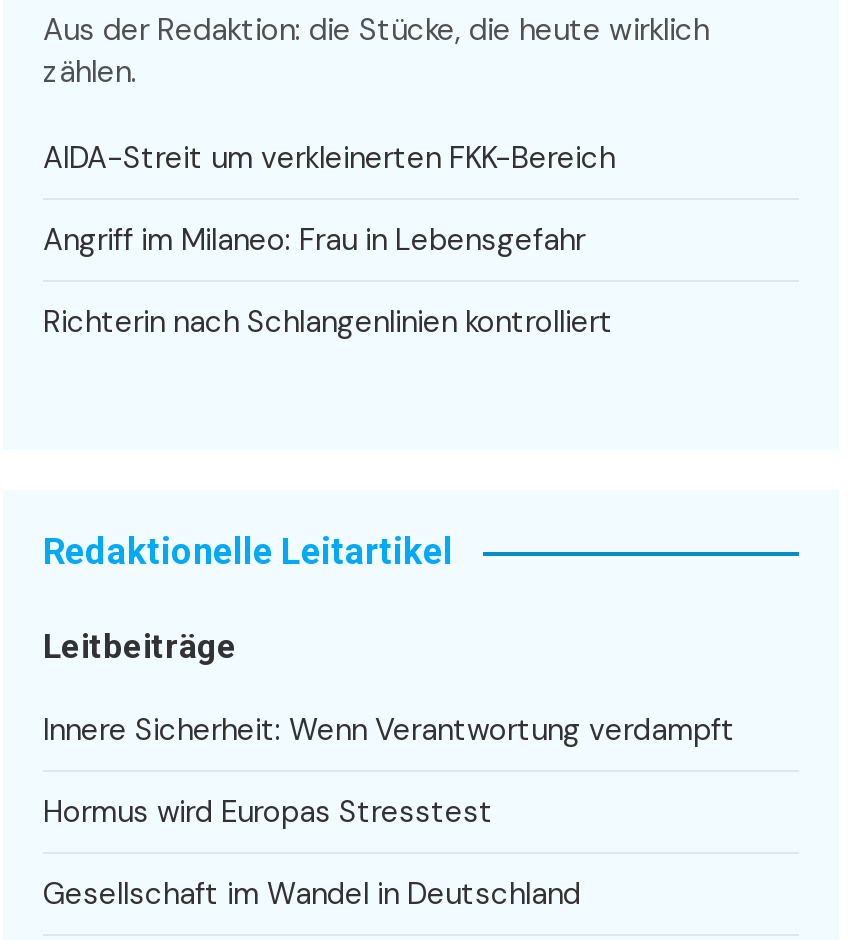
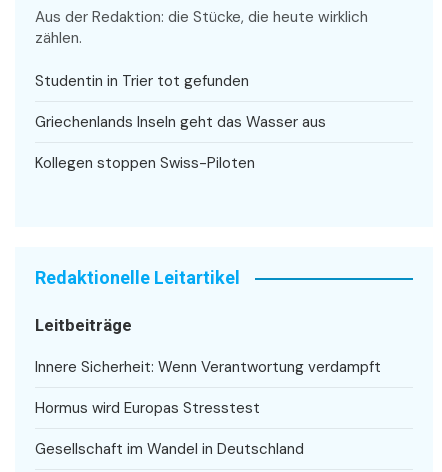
- AIDA-Streit um verkleinerten FKK-Bereich
+ Studentin in Trier tot gefunden

- Angriff im Milaneo: Frau in Lebensgefahr
+ Griechenlands Inseln geht das Wasser aus

- Richterin nach Schlangenlinien kontrolliert
+ Kollegen stoppen Swiss-Piloten
